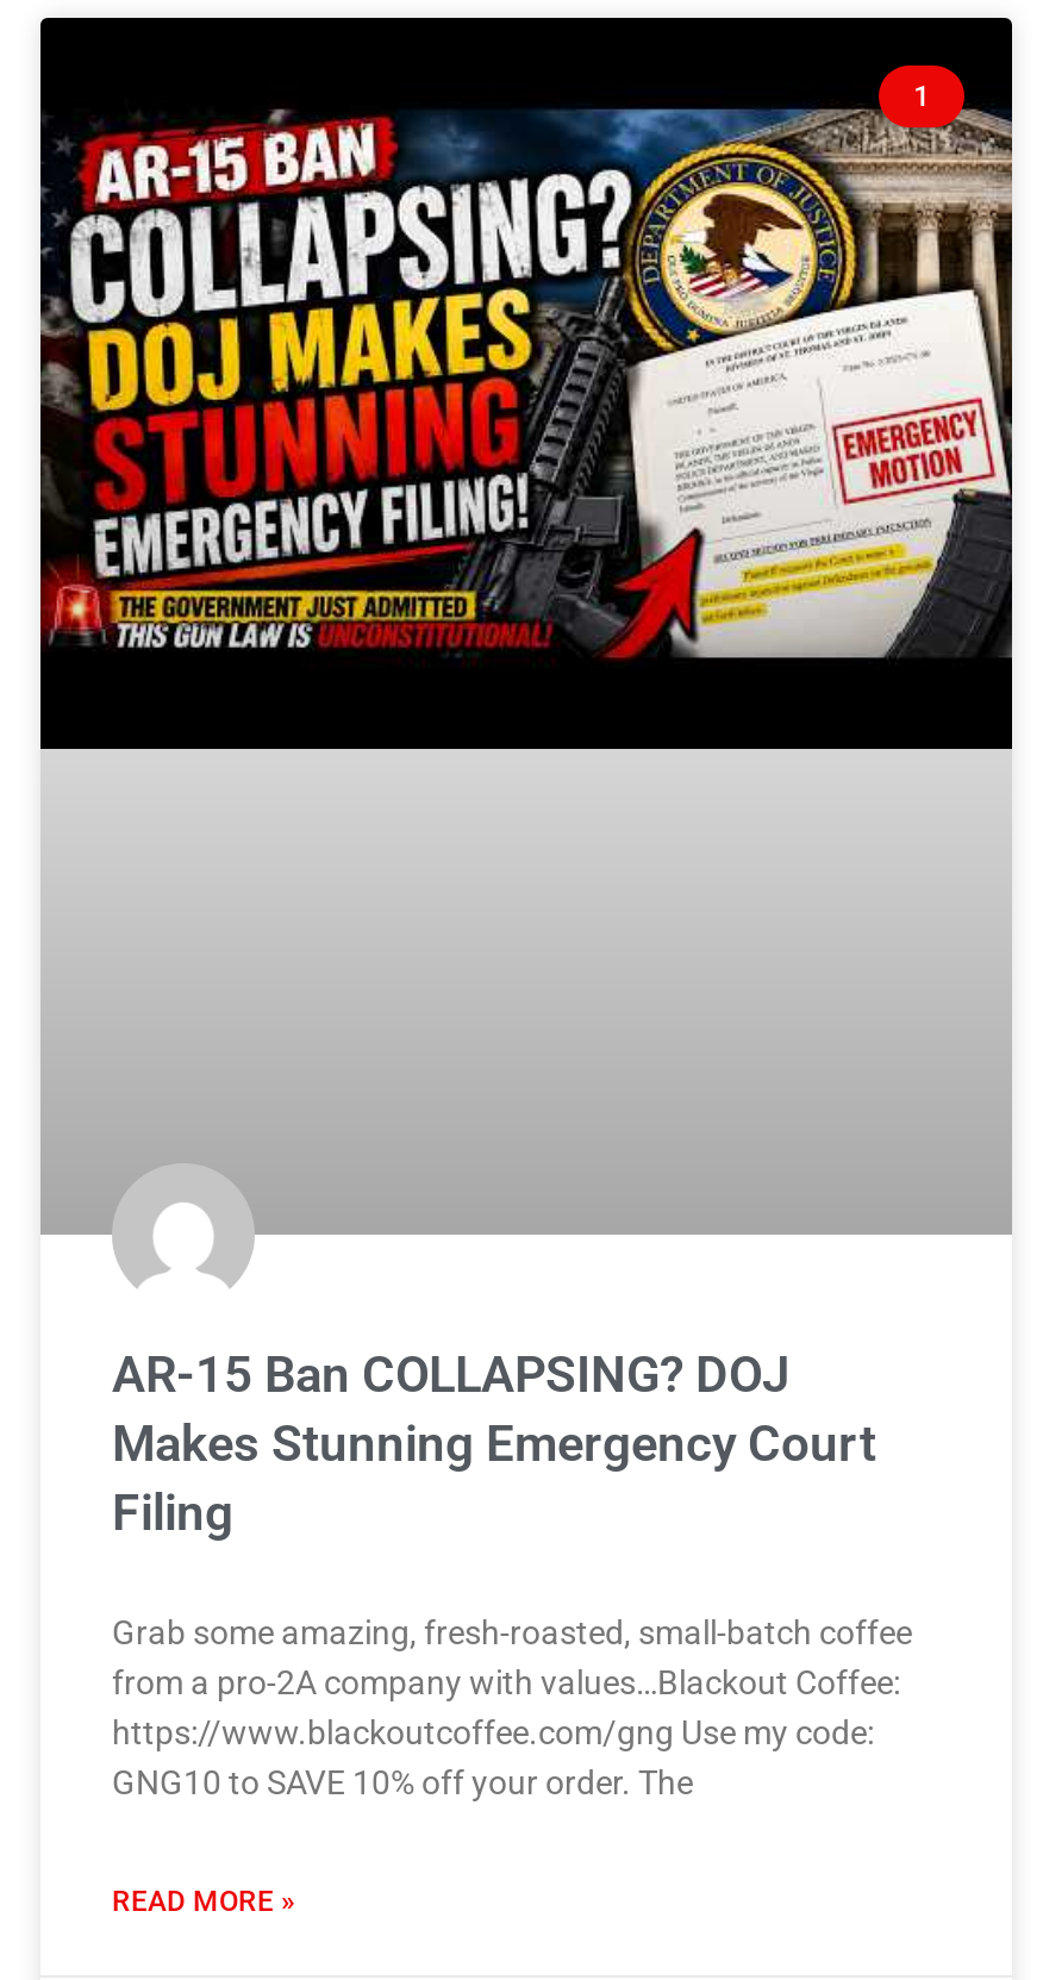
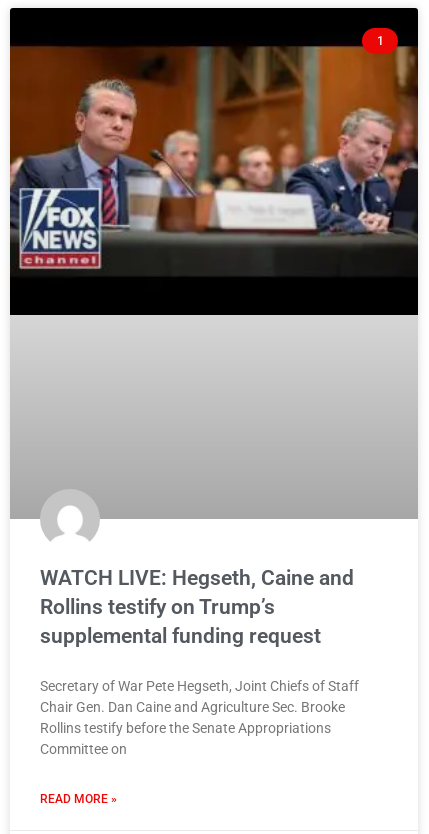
- [image]
+ [image]

- AR-15 Ban COLLAPSING? DOJ
- Makes Stunning Emergency Court
- Filing
+ WATCH LIVE: Hegseth, Caine and
+ Rollins testify on Trump’s
+ supplemental funding request

- Grab some amazing, fresh-roasted, small-batch coffee
- from a pro-2A company with values…Blackout Coffee:
- https://www.blackoutcoffee.com/gng Use my code:
- GNG10 to SAVE 10% off your order. The
+ Secretary of War Pete Hegseth, Joint Chiefs of Staff
+ Chair Gen. Dan Caine and Agriculture Sec. Brooke
+ Rollins testify before the Senate Appropriations
+ Committee on
